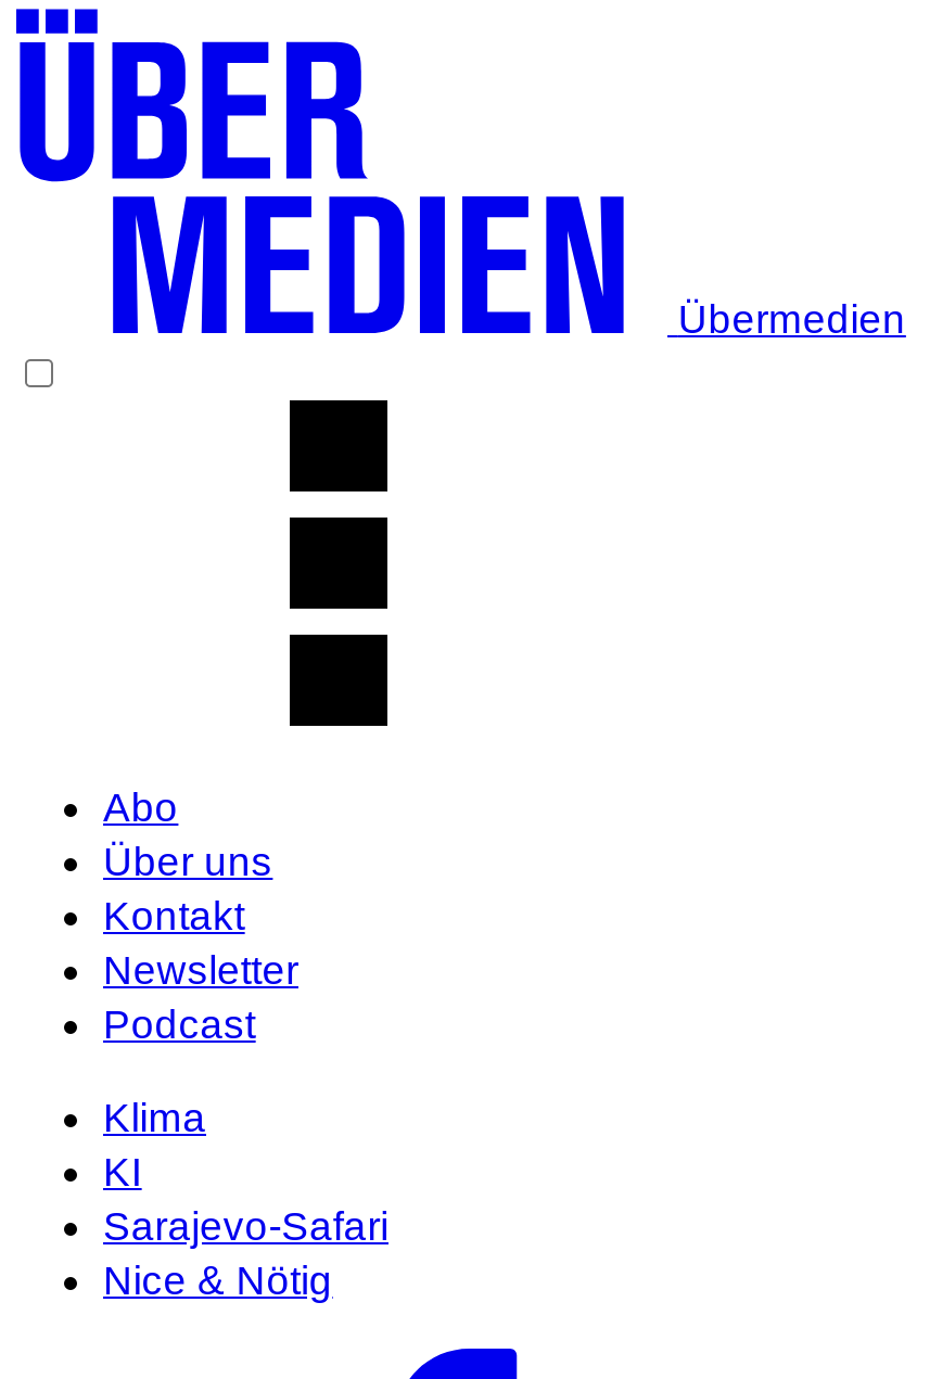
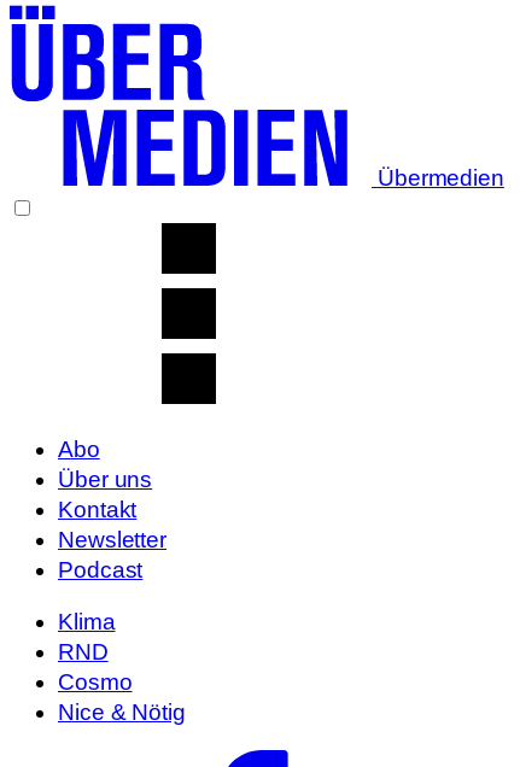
- KI
- Sarajevo-Safari
+ RND
+ Cosmo
